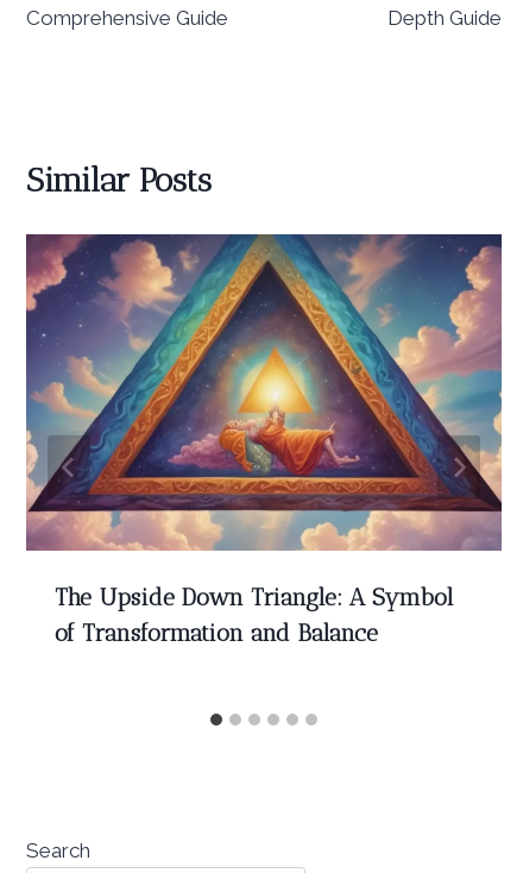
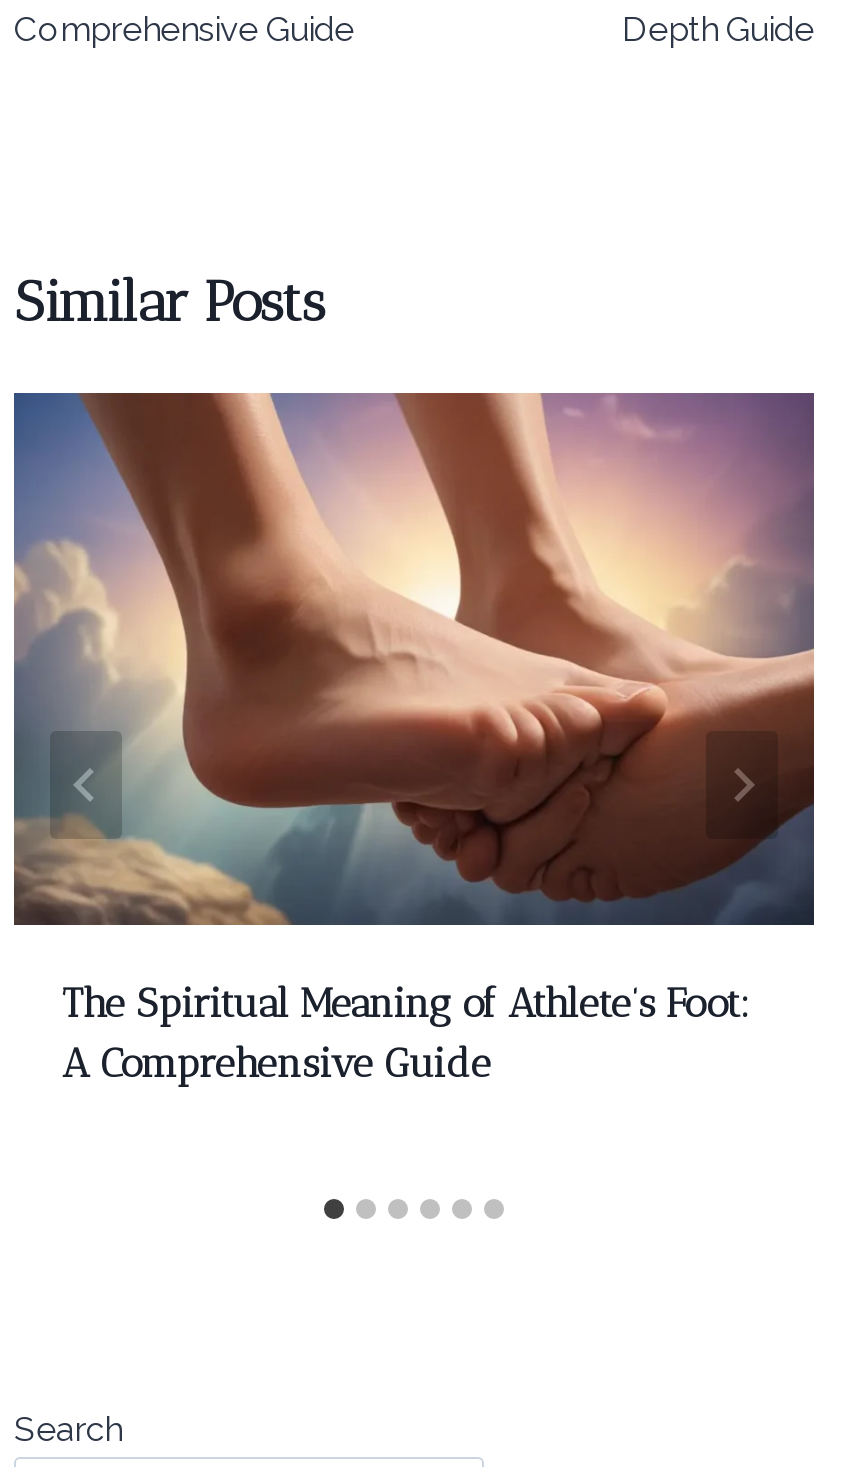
- [image]
- The Upside Down Triangle: A Symbol
- of Transformation and Balance
+ [image]
+ The Spiritual Meaning of Athlete’s Foot:
+ A Comprehensive Guide
